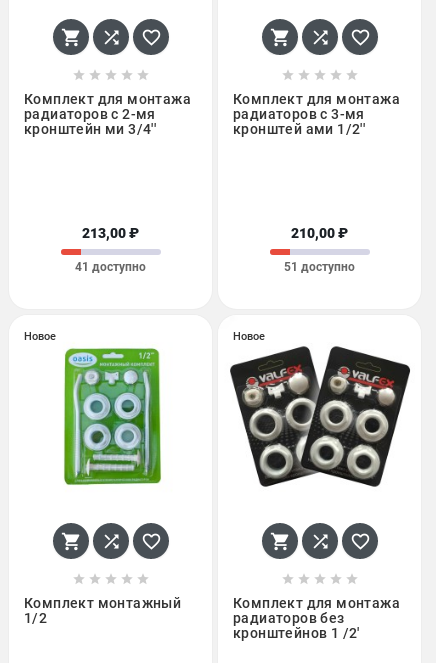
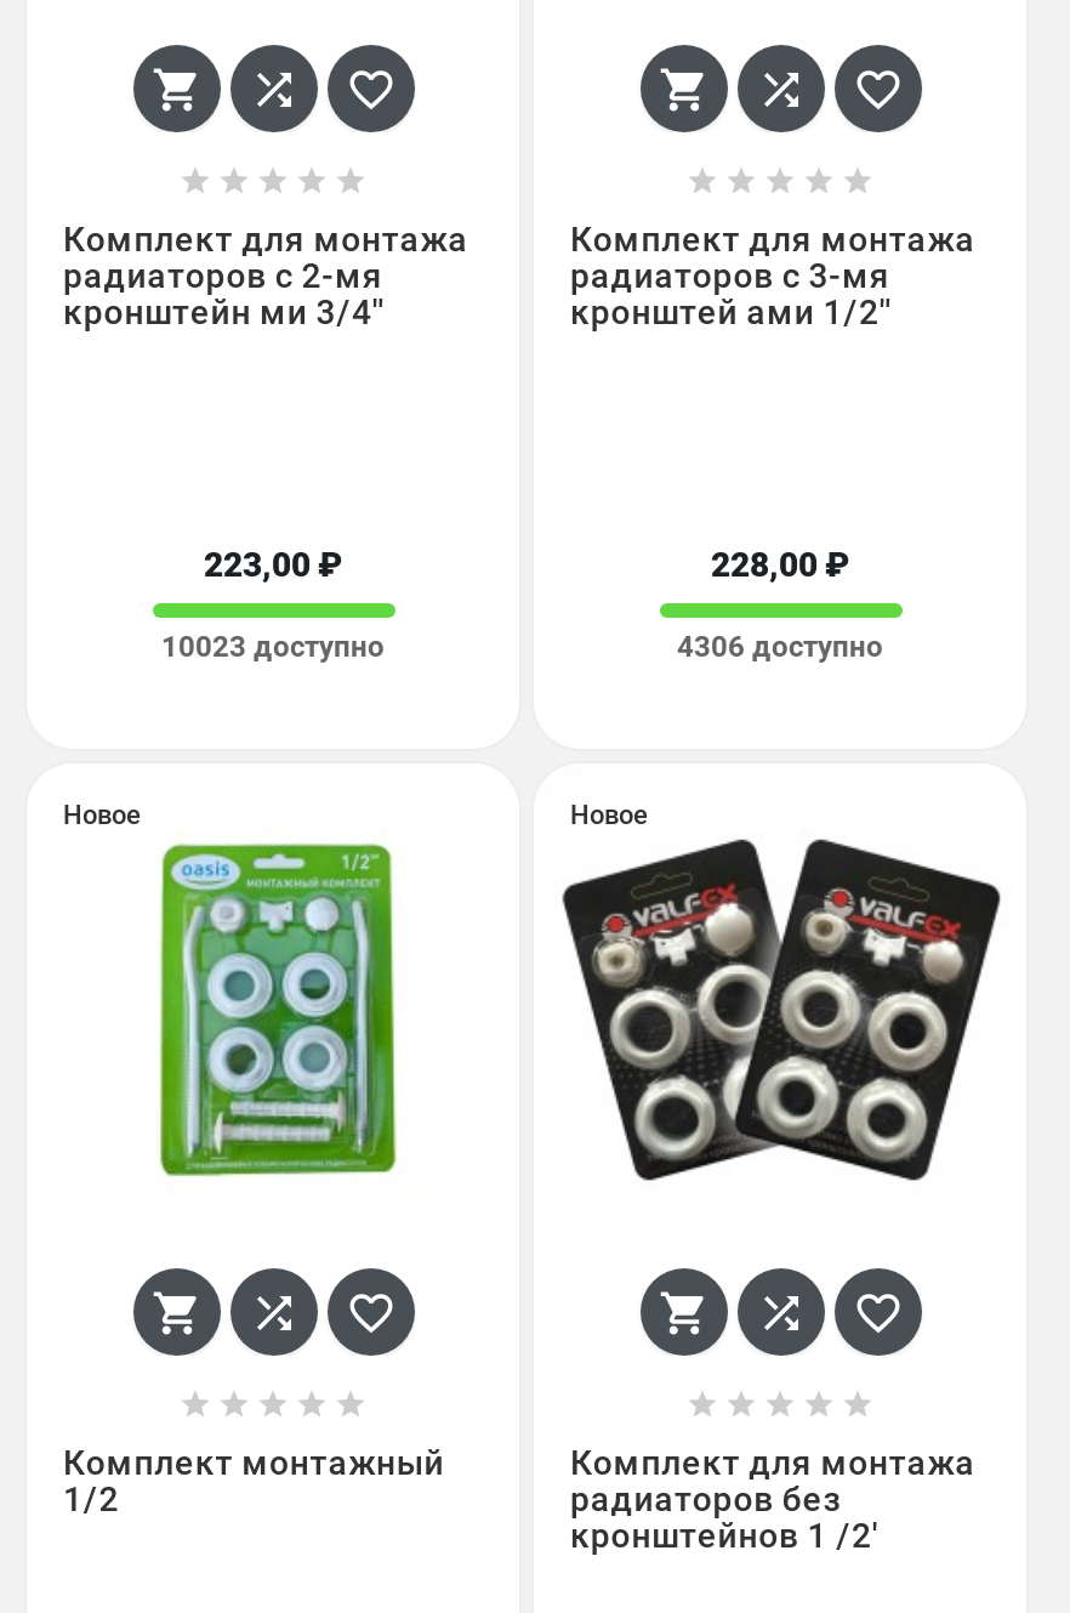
- 213,00 ₽
+ 223,00 ₽

- 210,00 ₽
+ 228,00 ₽

- 41 доступно
+ 10023 доступно

- 51 доступно
+ 4306 доступно
